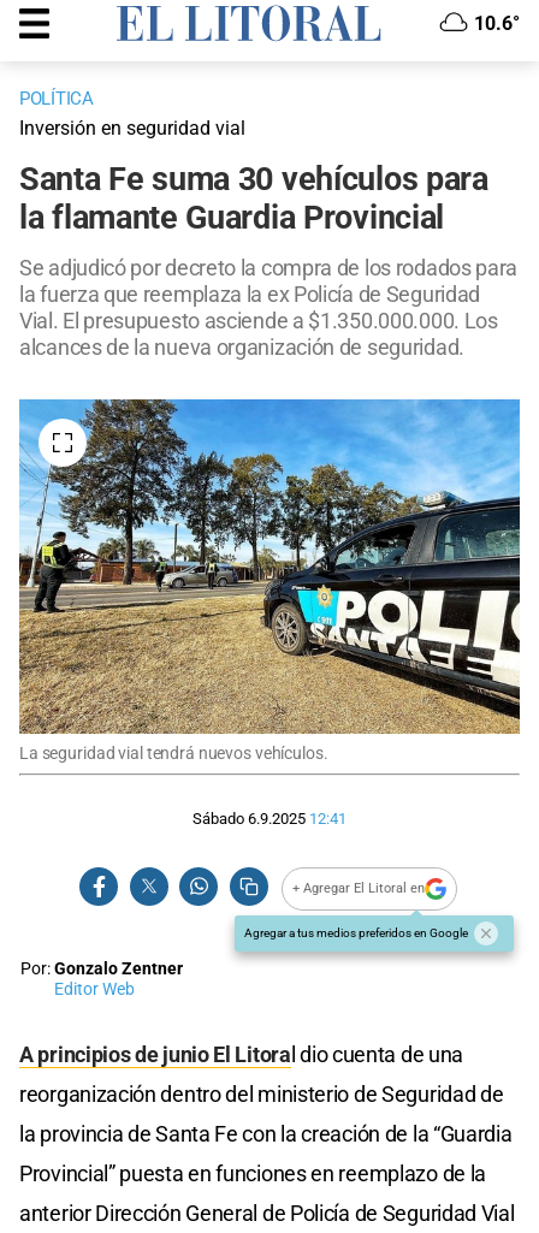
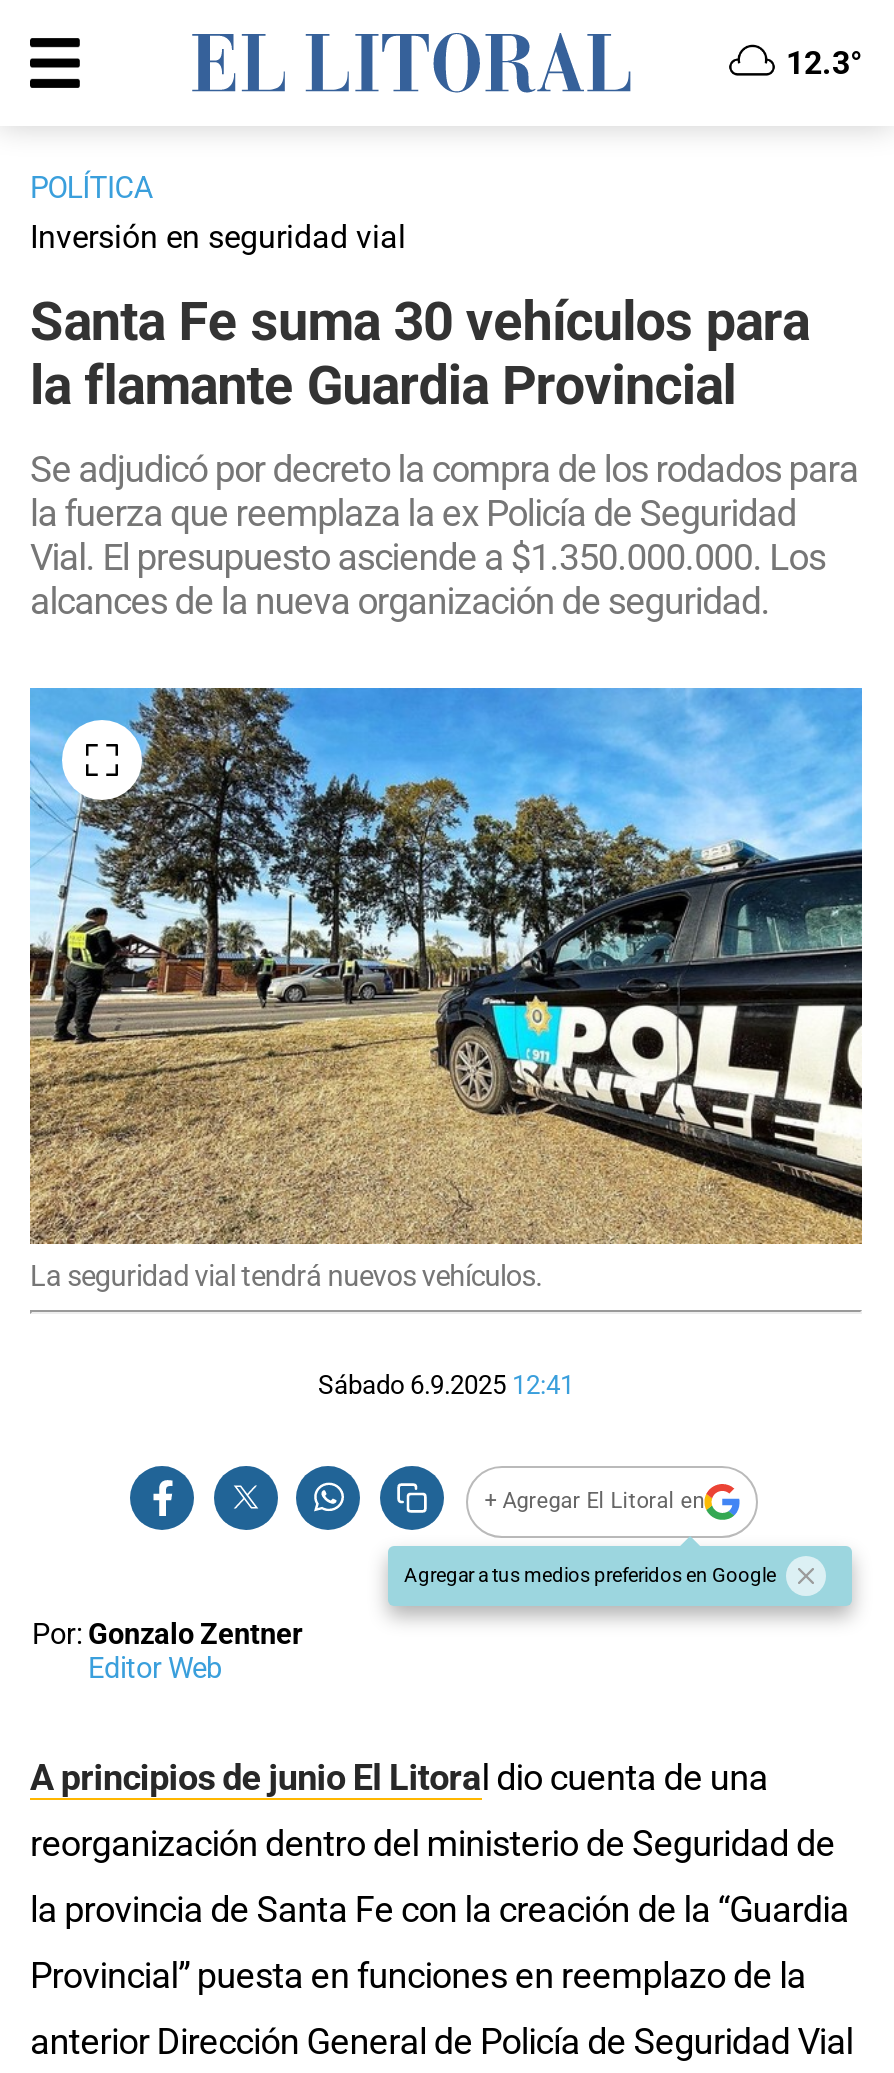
- 10.6°
+ 12.3°
